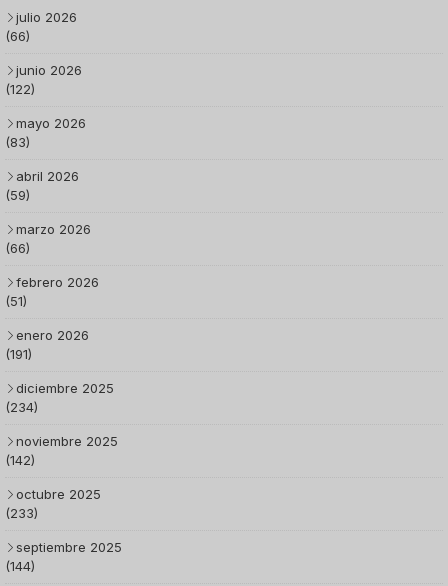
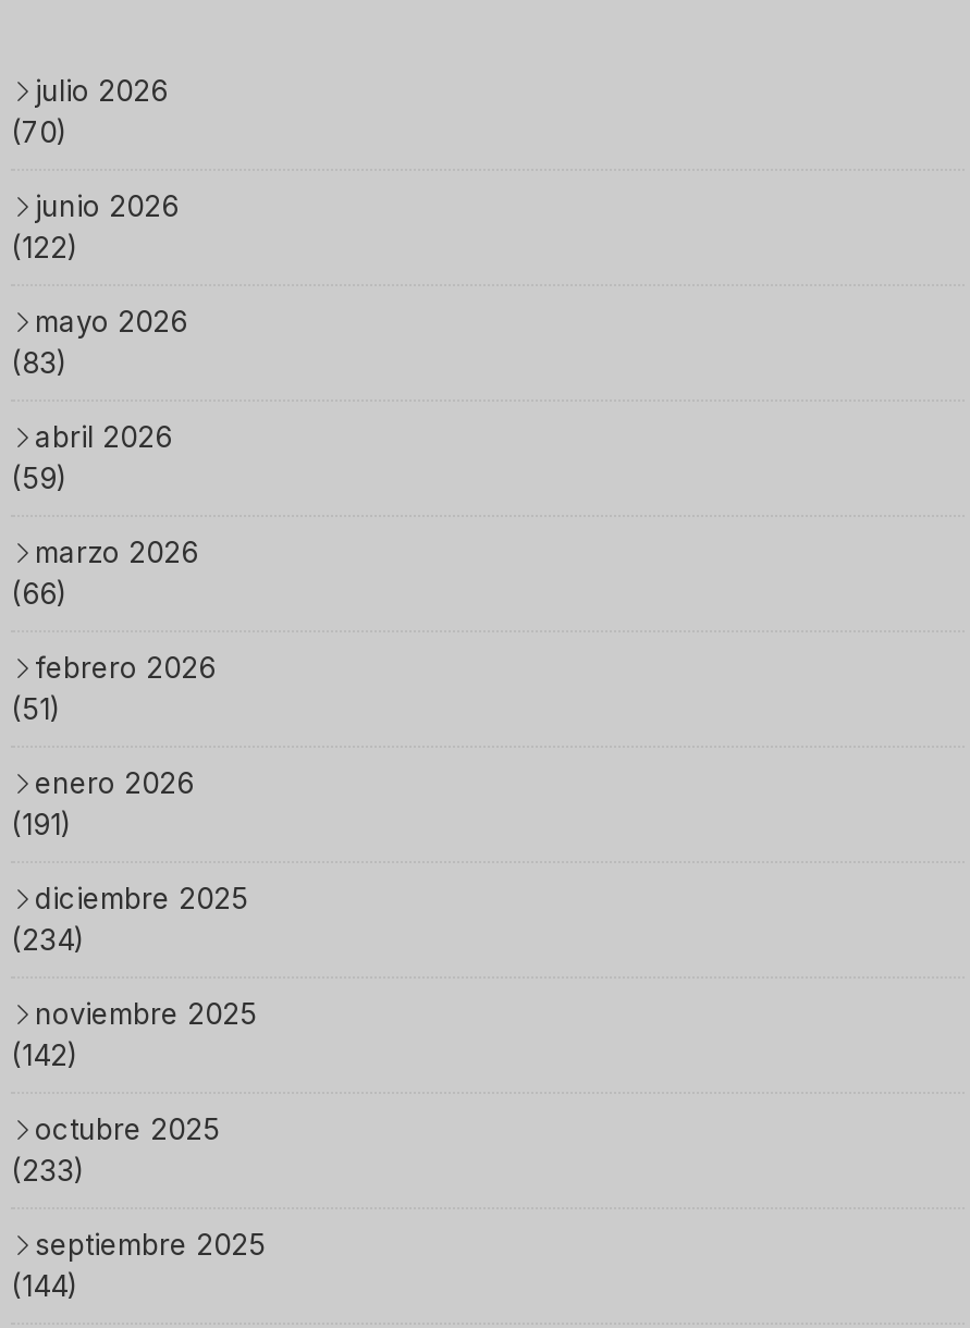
- (66)
+ (70)
